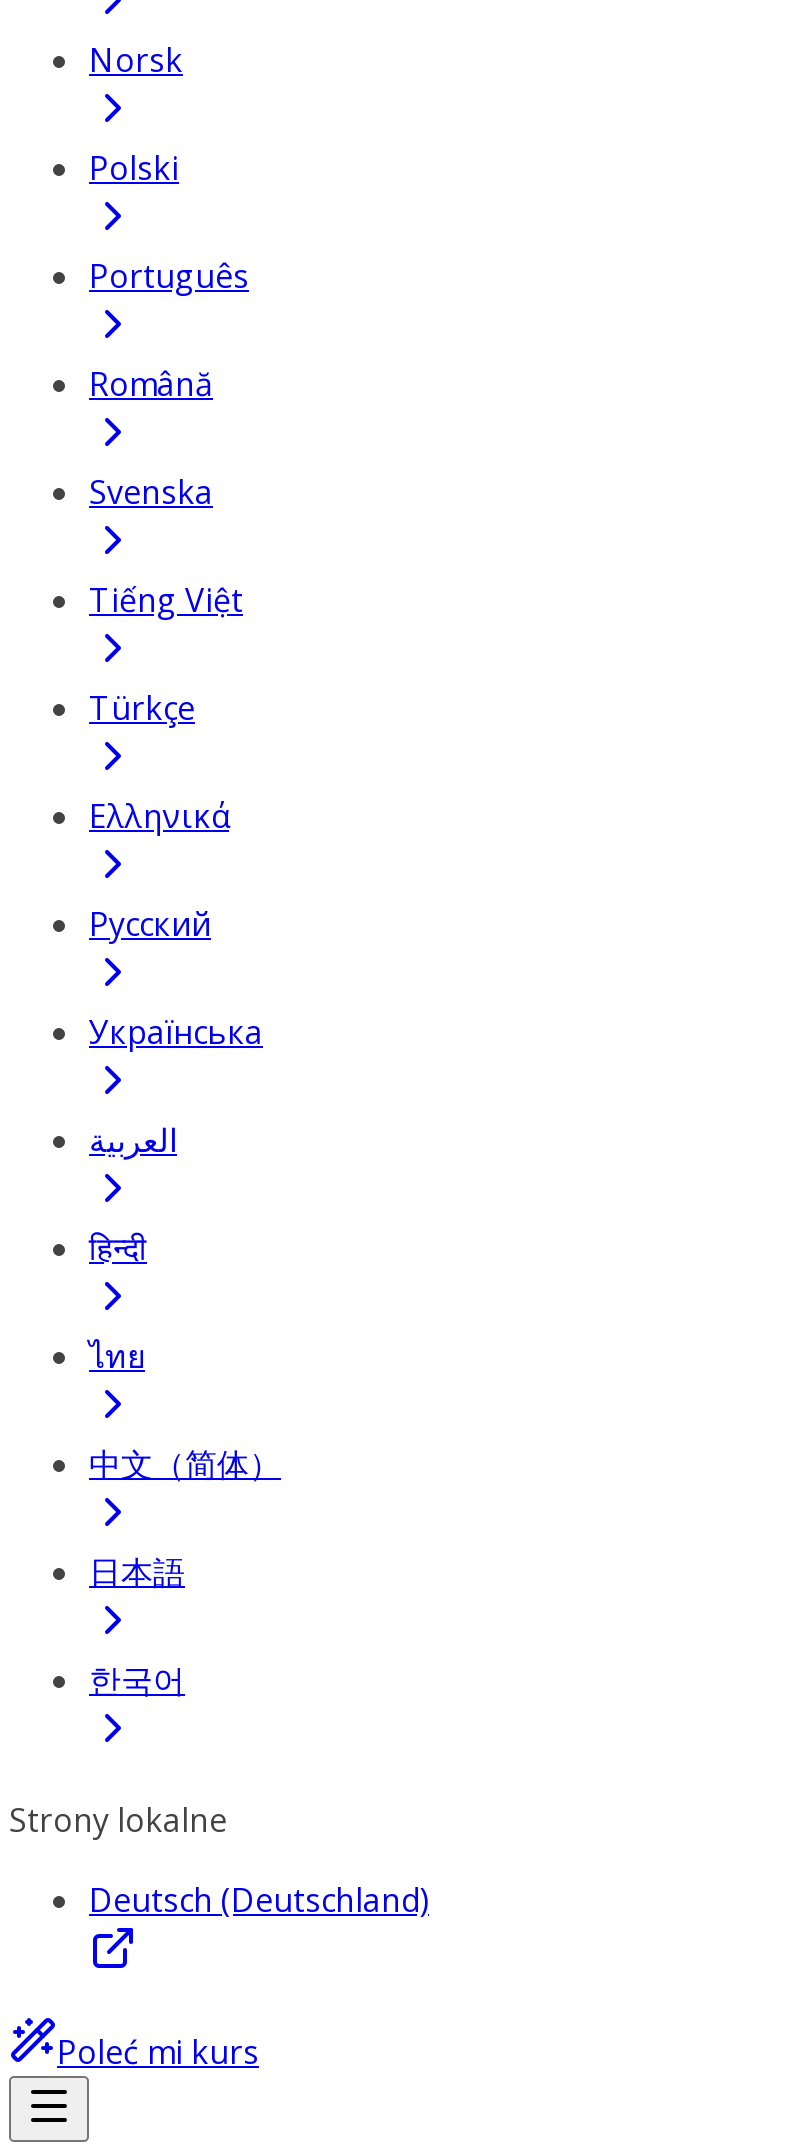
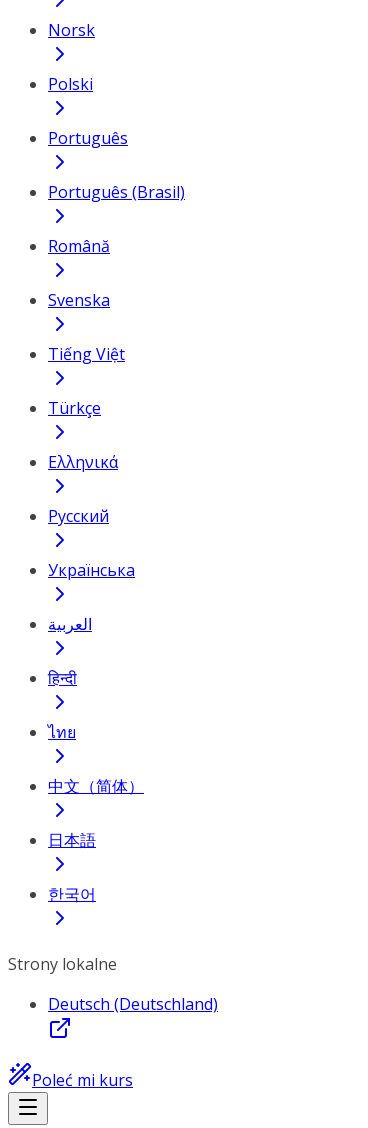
+ Português (Brasil)
